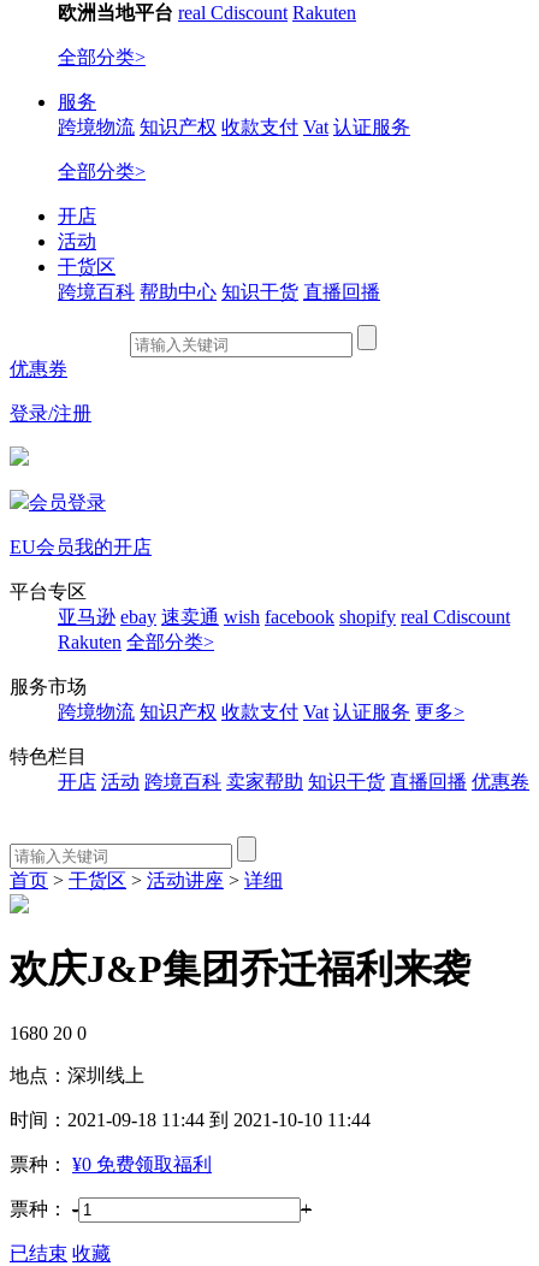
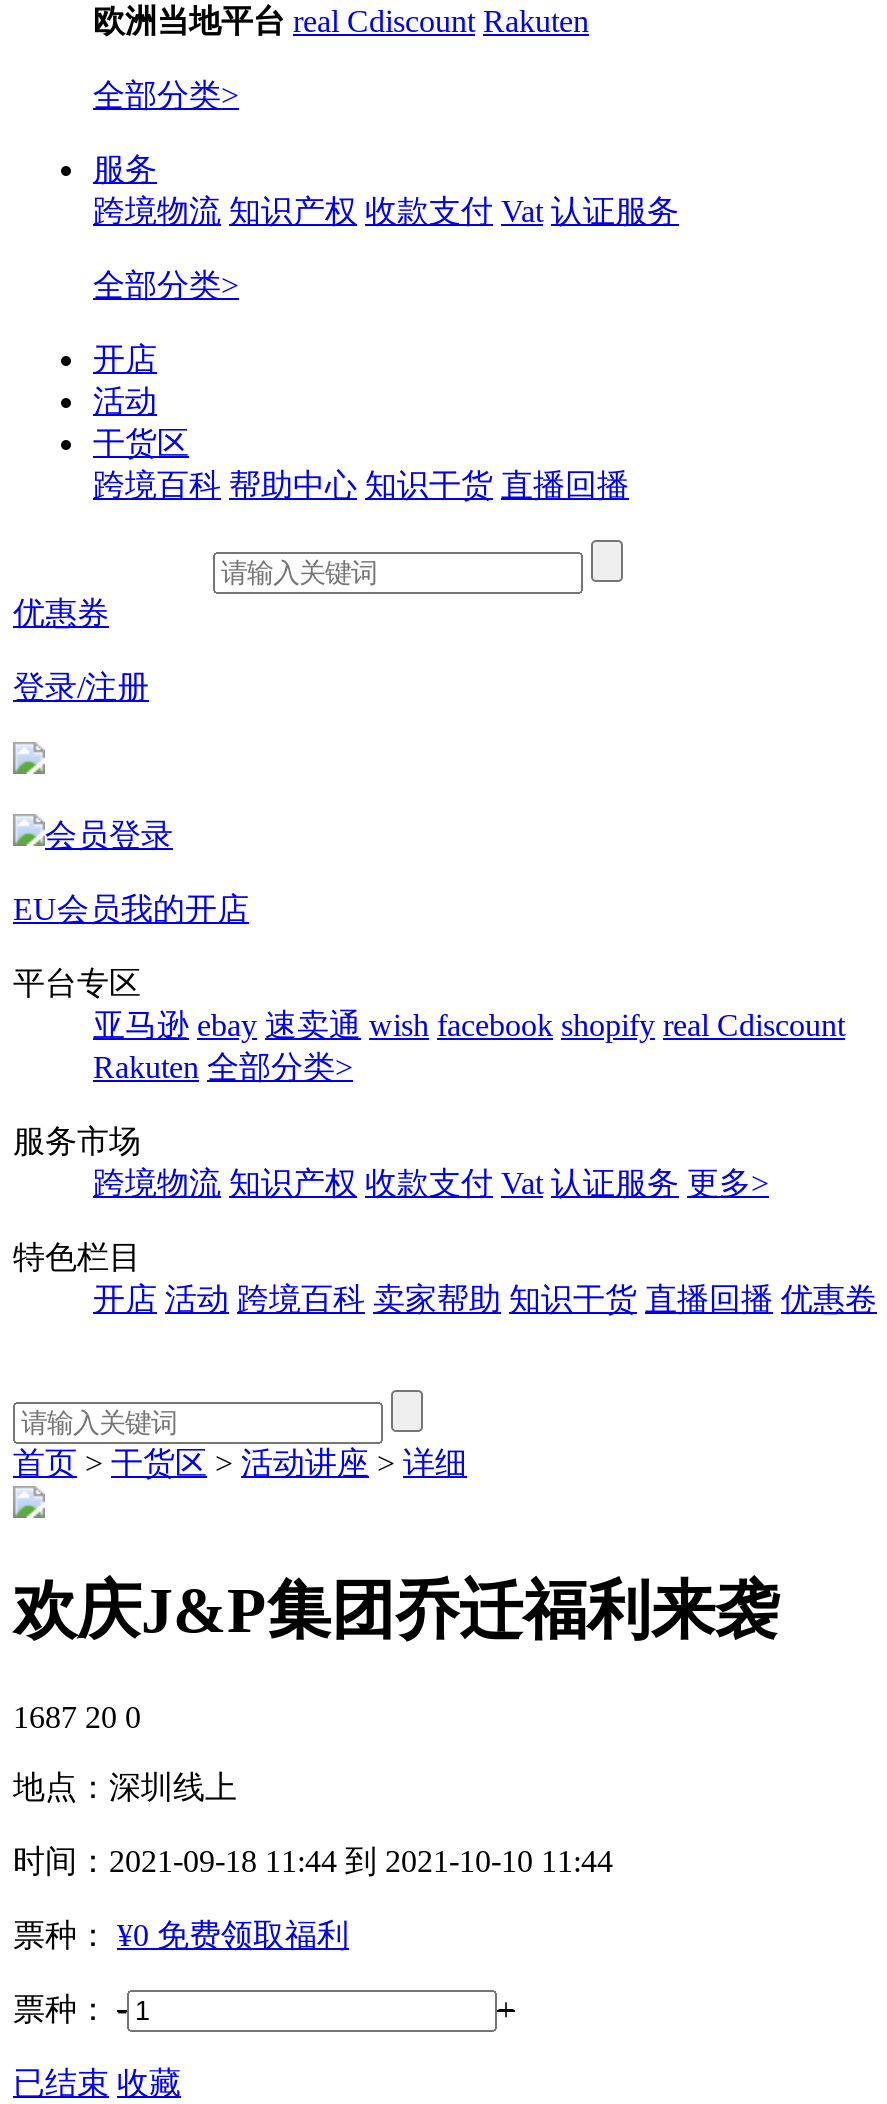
- 1680 20 0
+ 1687 20 0
